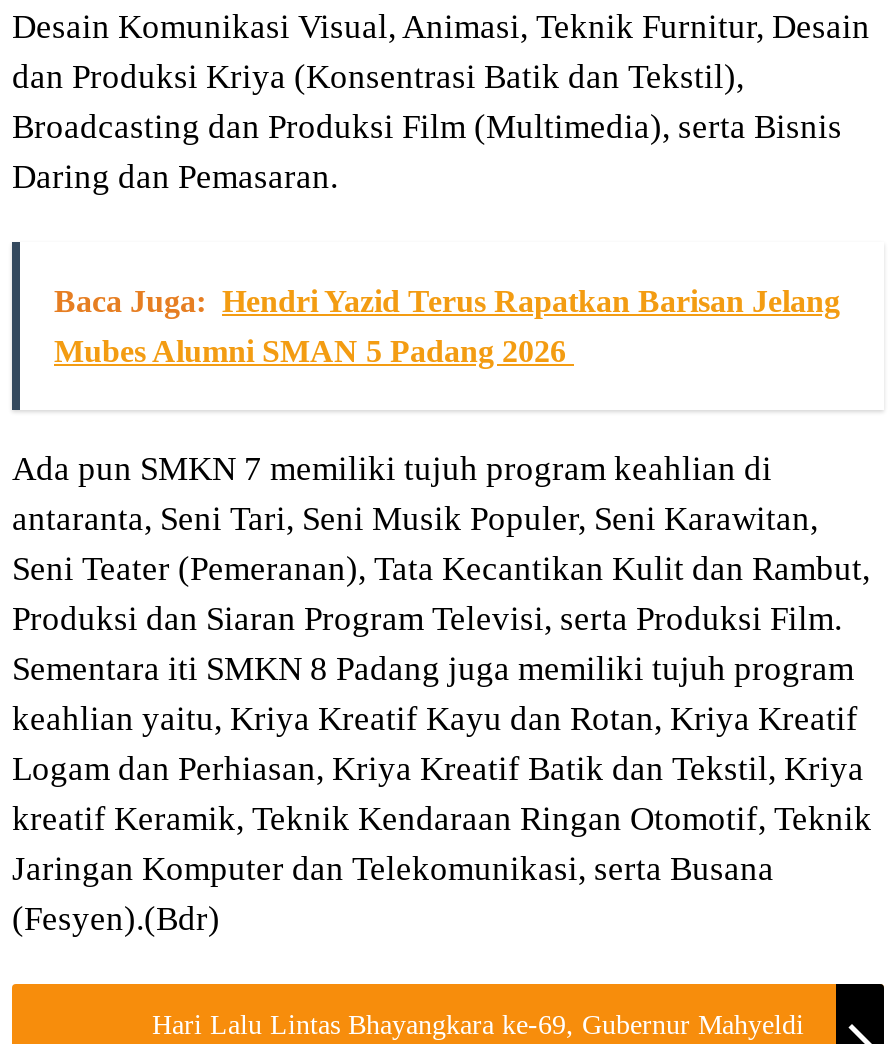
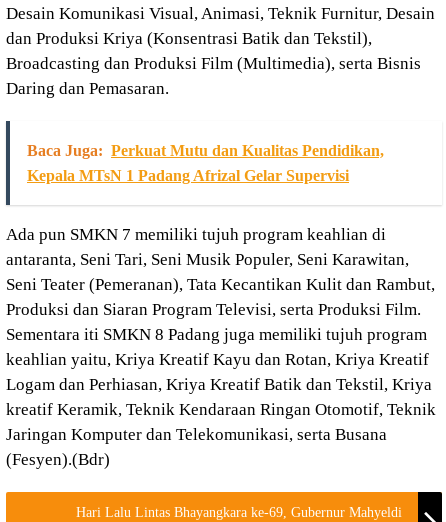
- Baca Juga: Hendri Yazid Terus Rapatkan Barisan Jelang
+ Baca Juga: Perkuat Mutu dan Kualitas Pendidikan,

- Mubes Alumni SMAN 5 Padang 2026
+ Kepala MTsN 1 Padang Afrizal Gelar Supervisi
